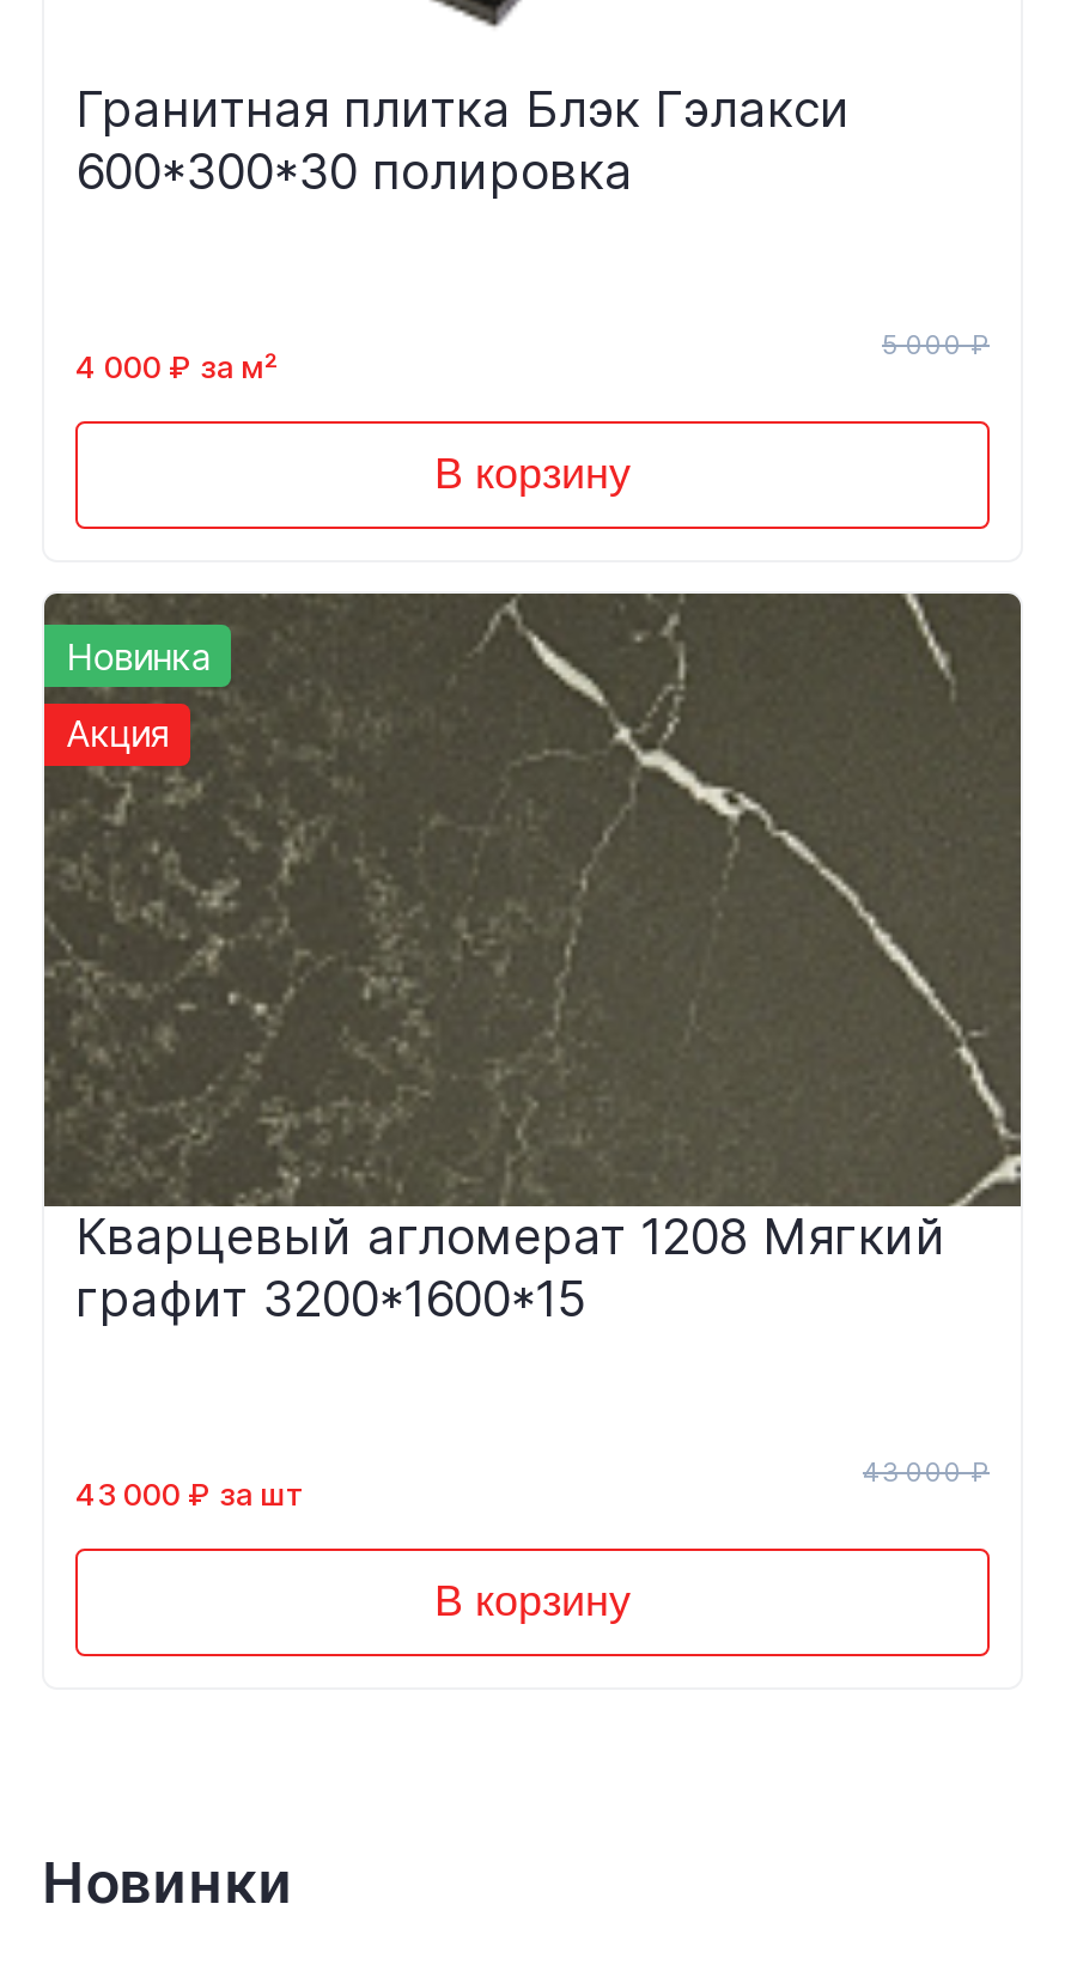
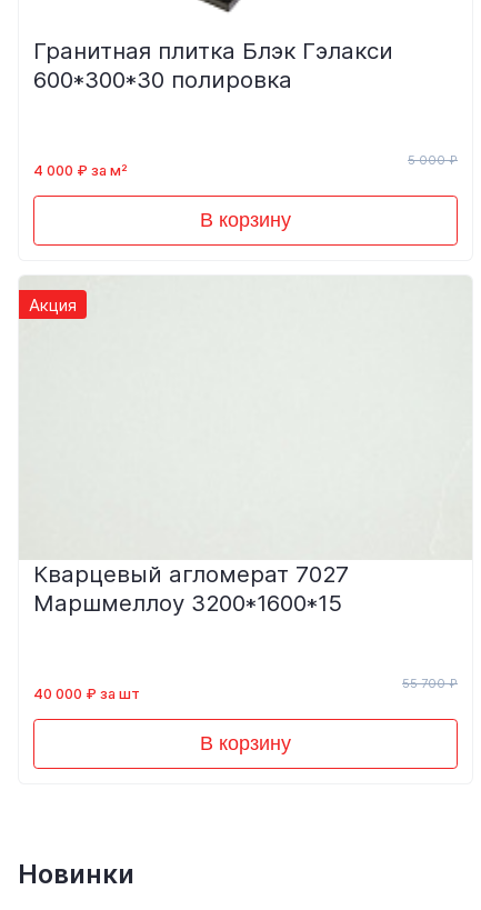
- [image]
- Новинка

moved up: Акция

- Кварцевый агломерат 1208 Мягкий
- графит 3200*1600*15
+ Кварцевый агломерат 7027
+ Маршмеллоу 3200*1600*15

- 43 000 ₽
+ 55 700 ₽

- 43 000 ₽ за шт
+ 40 000 ₽ за шт
